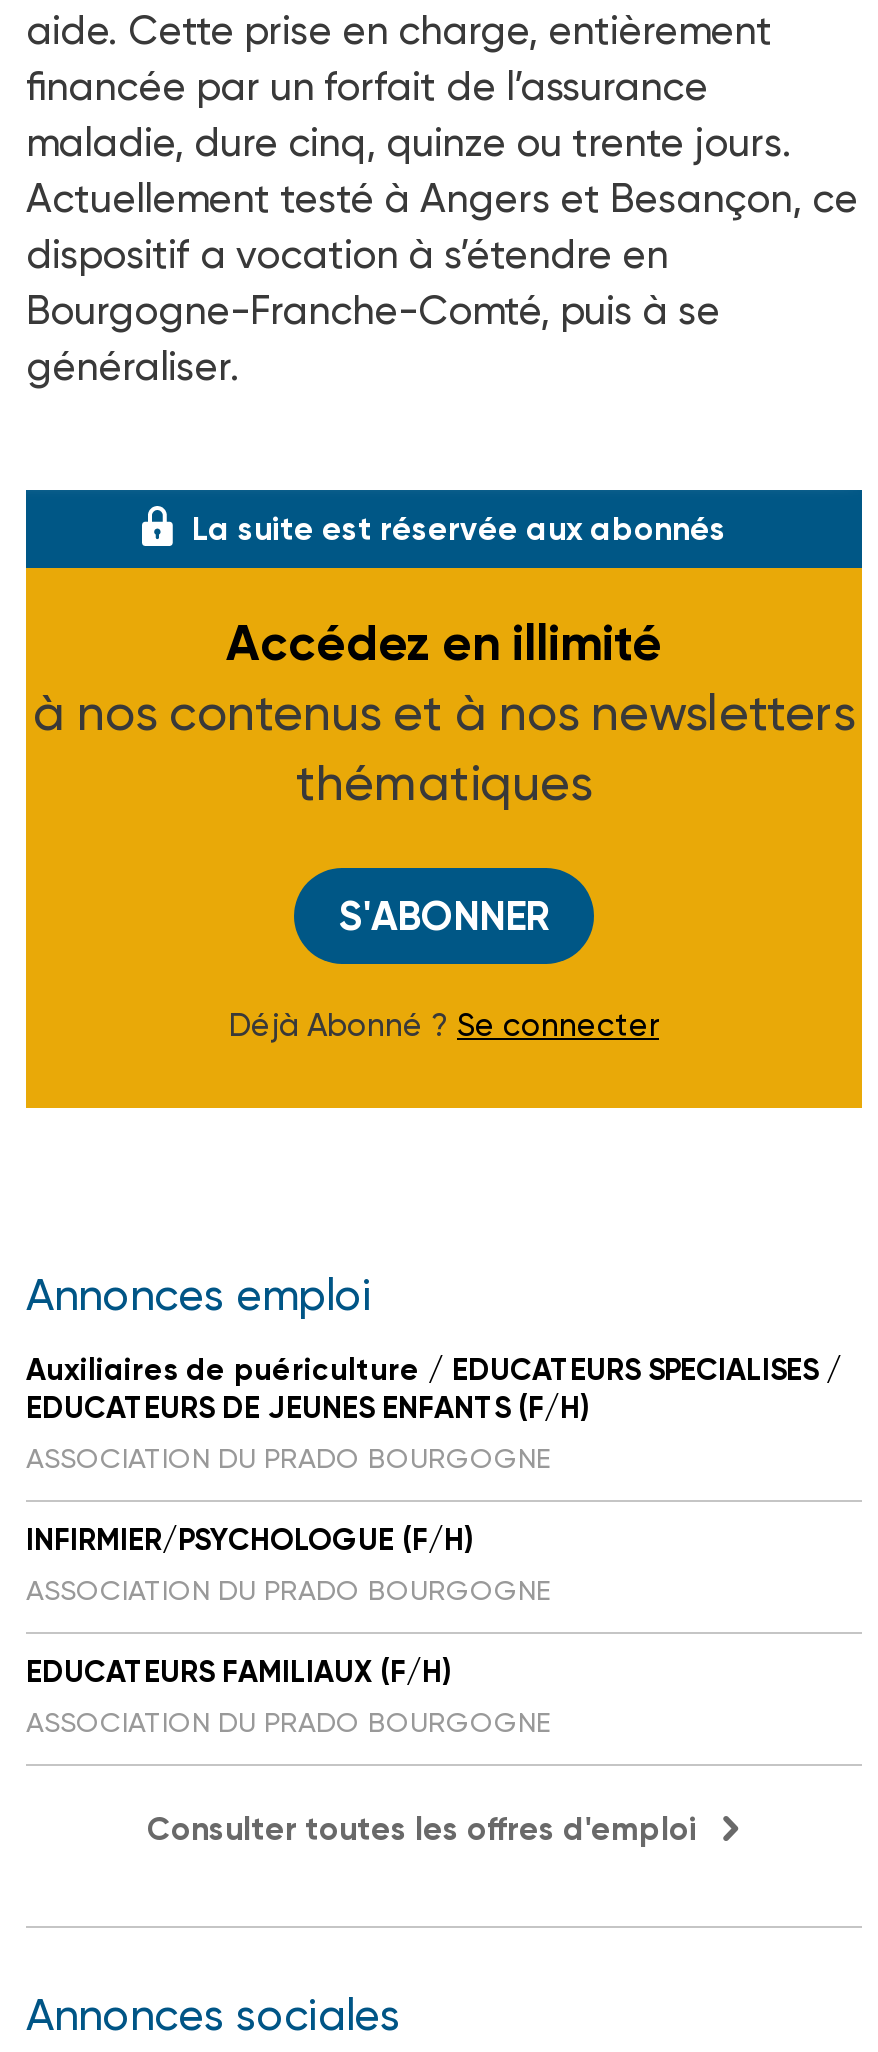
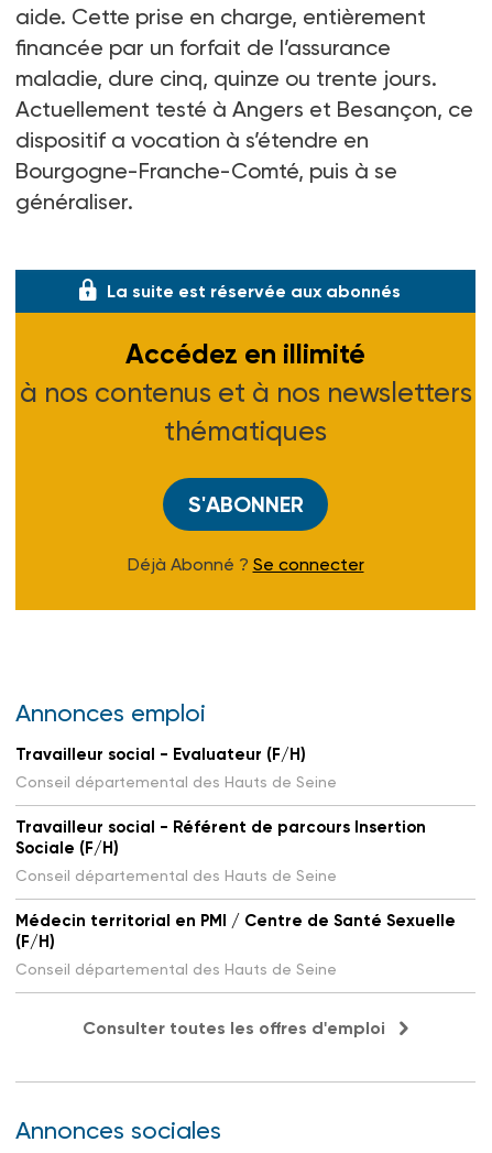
- Auxiliaires de puériculture / EDUCATEURS SPECIALISES /
- EDUCATEURS DE JEUNES ENFANTS (F/H)
- ASSOCIATION DU PRADO BOURGOGNE
+ Travailleur social - Evaluateur (F/H)
+ Conseil départemental des Hauts de Seine

- INFIRMIER/PSYCHOLOGUE (F/H)
- ASSOCIATION DU PRADO BOURGOGNE
+ Travailleur social - Référent de parcours Insertion
+ Sociale (F/H)
+ Conseil départemental des Hauts de Seine

- EDUCATEURS FAMILIAUX (F/H)
- ASSOCIATION DU PRADO BOURGOGNE
+ Médecin territorial en PMI / Centre de Santé Sexuelle
+ (F/H)
+ Conseil départemental des Hauts de Seine
